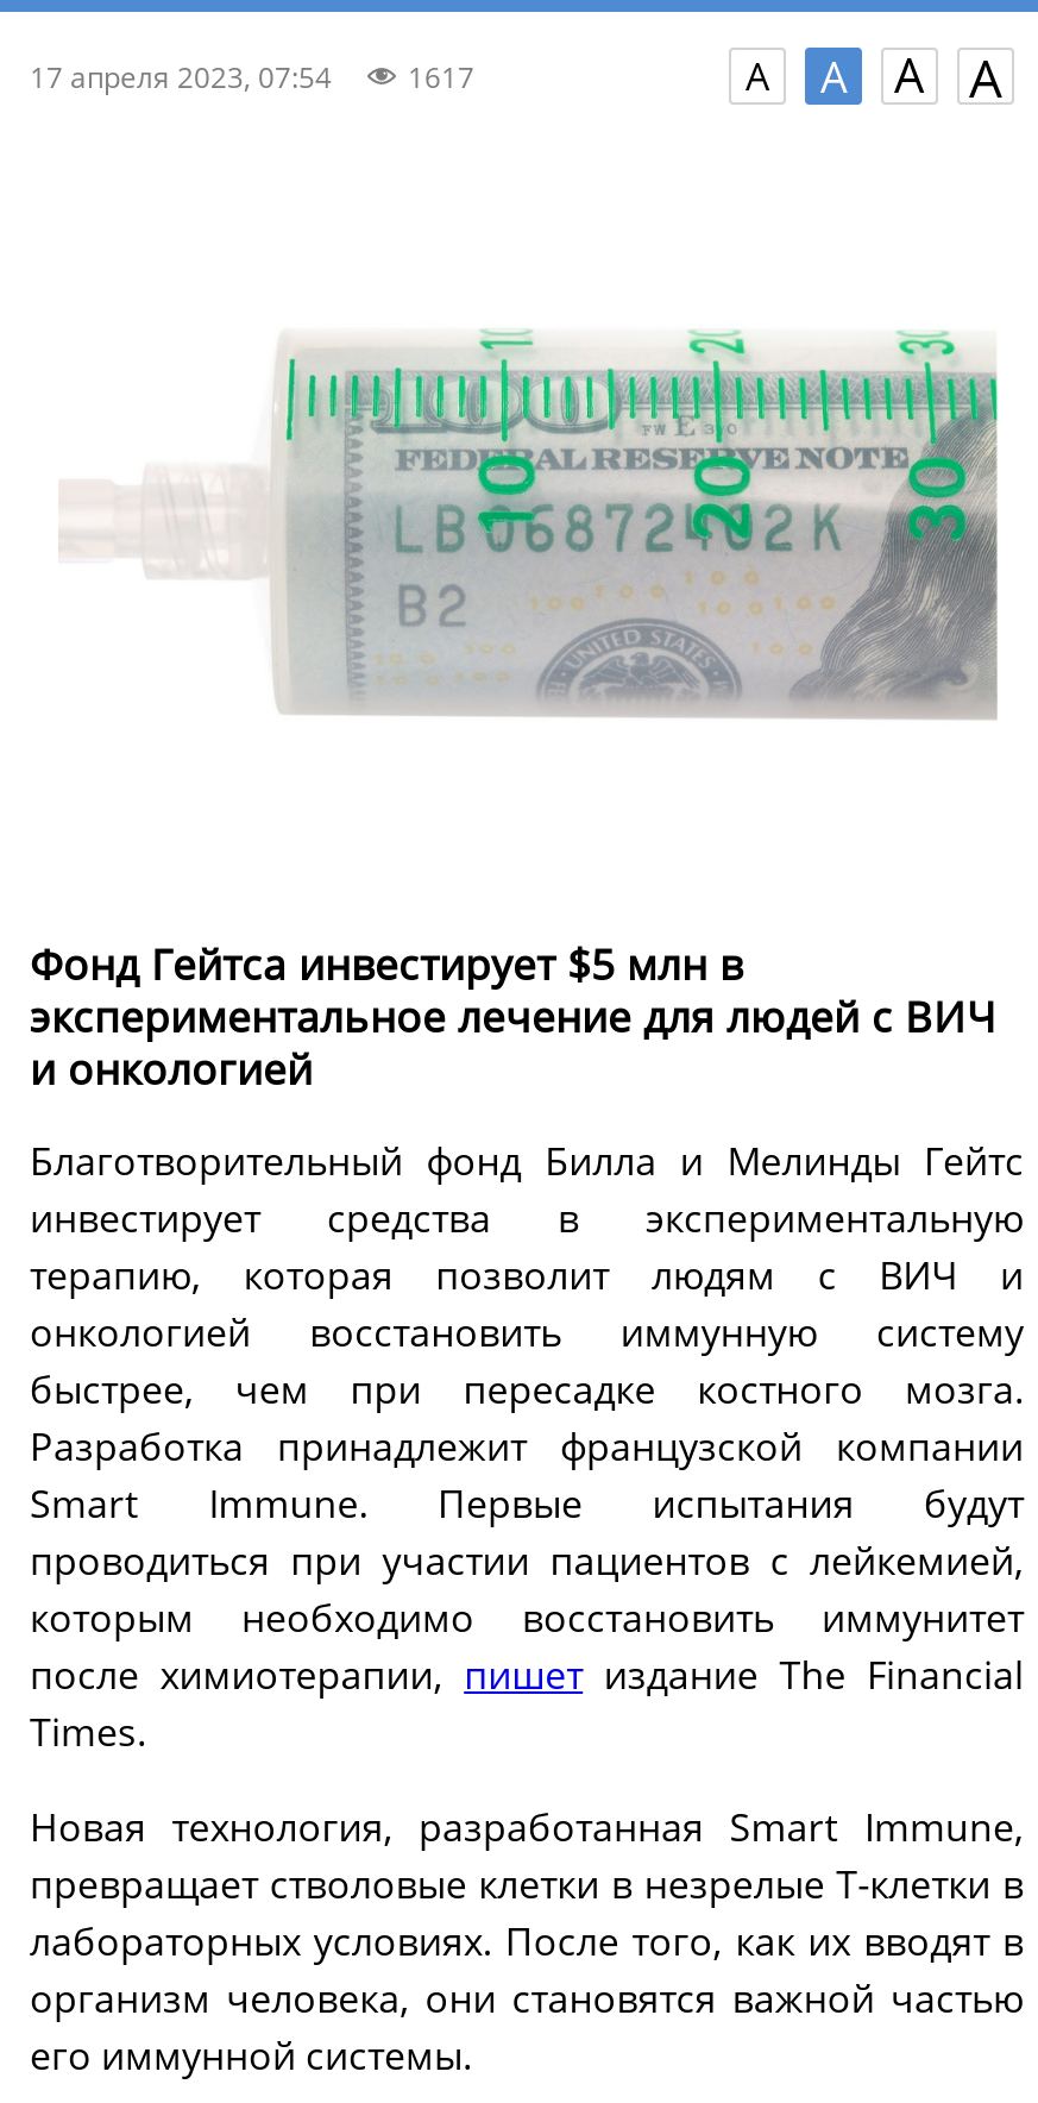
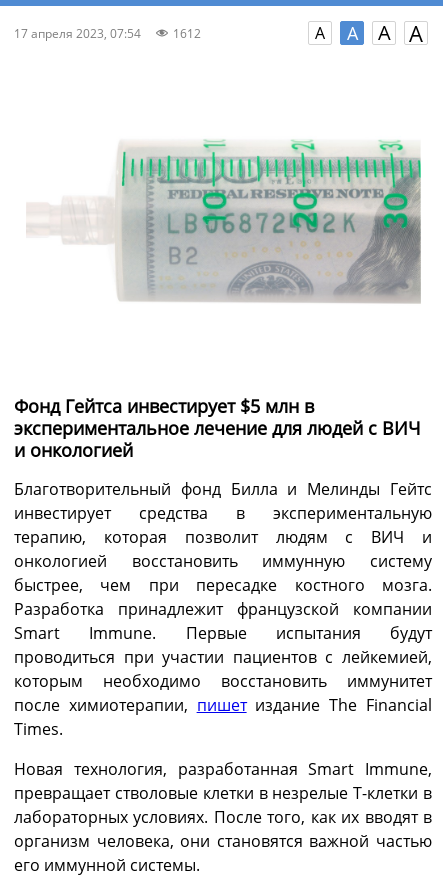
- 17 апреля 2023, 07:54 1617
+ 17 апреля 2023, 07:54 1612
